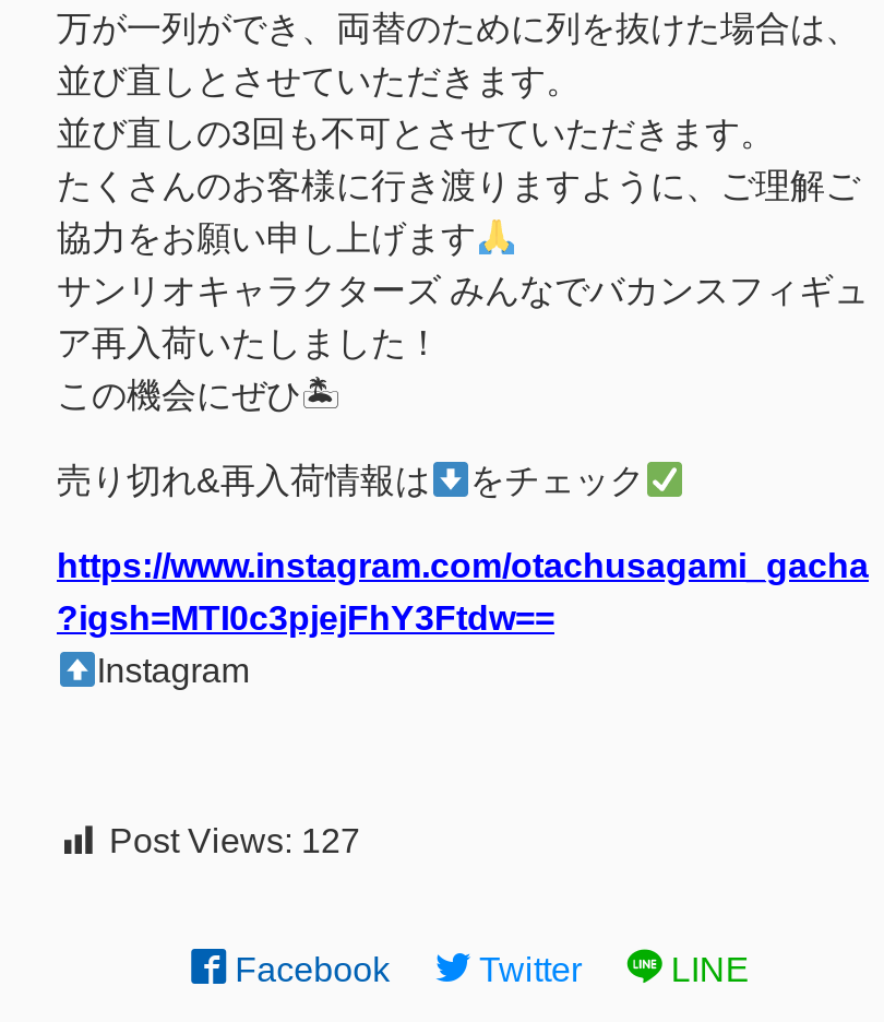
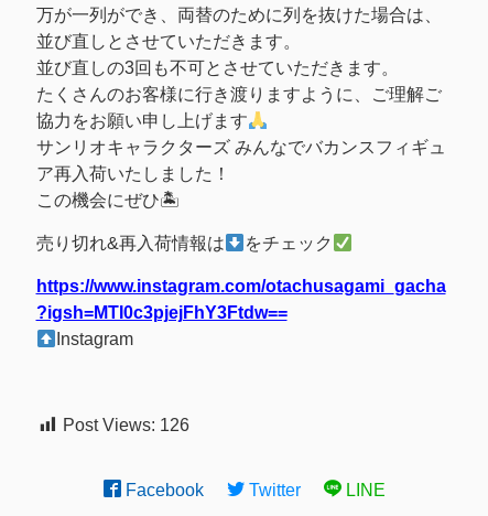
- Post Views: 127
+ Post Views: 126
